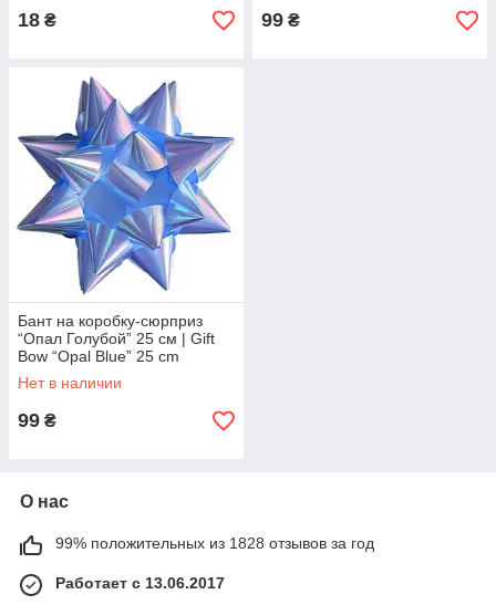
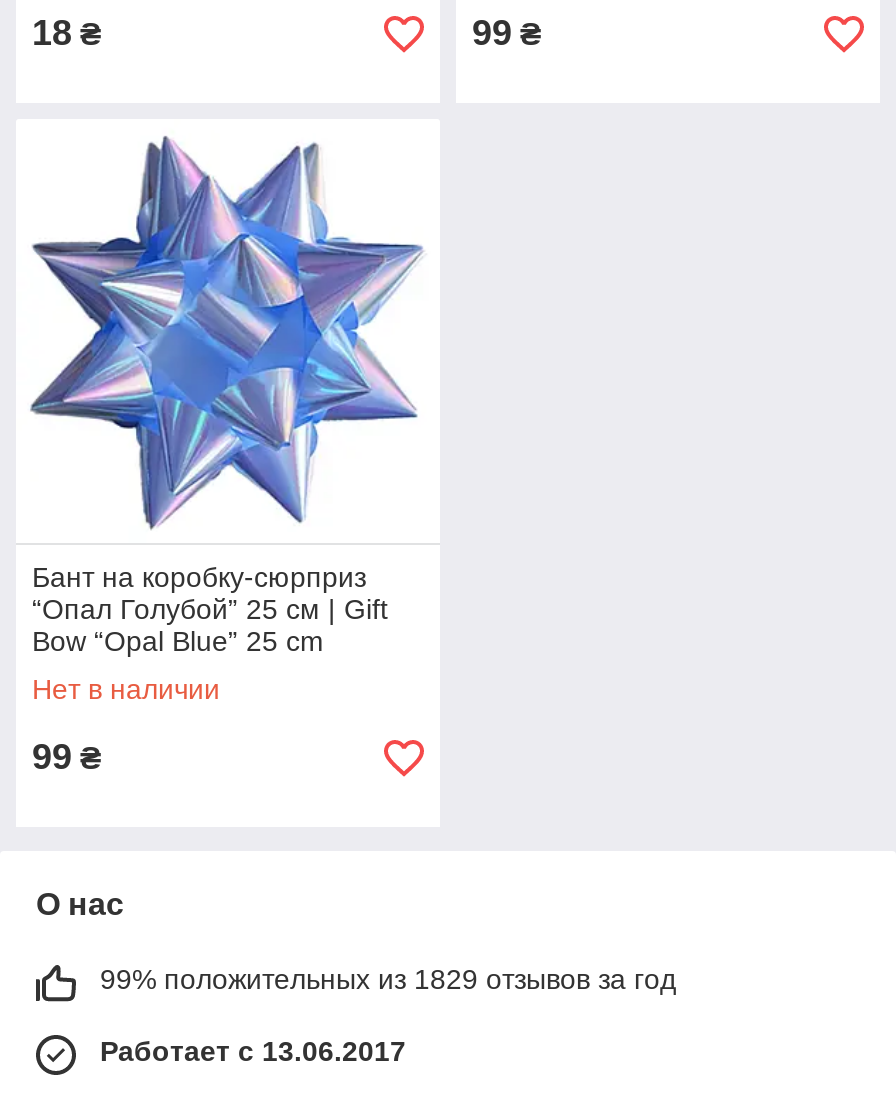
- 99% положительных из 1828 отзывов за год
+ 99% положительных из 1829 отзывов за год
